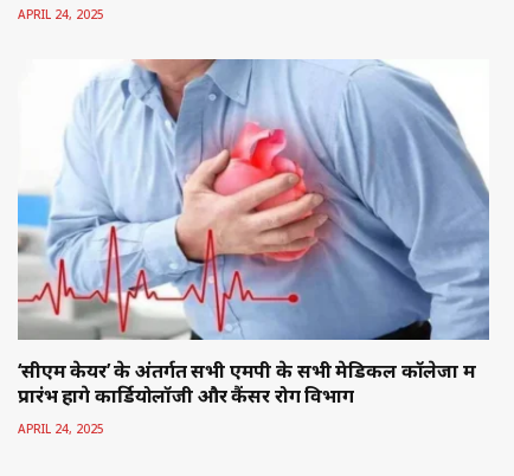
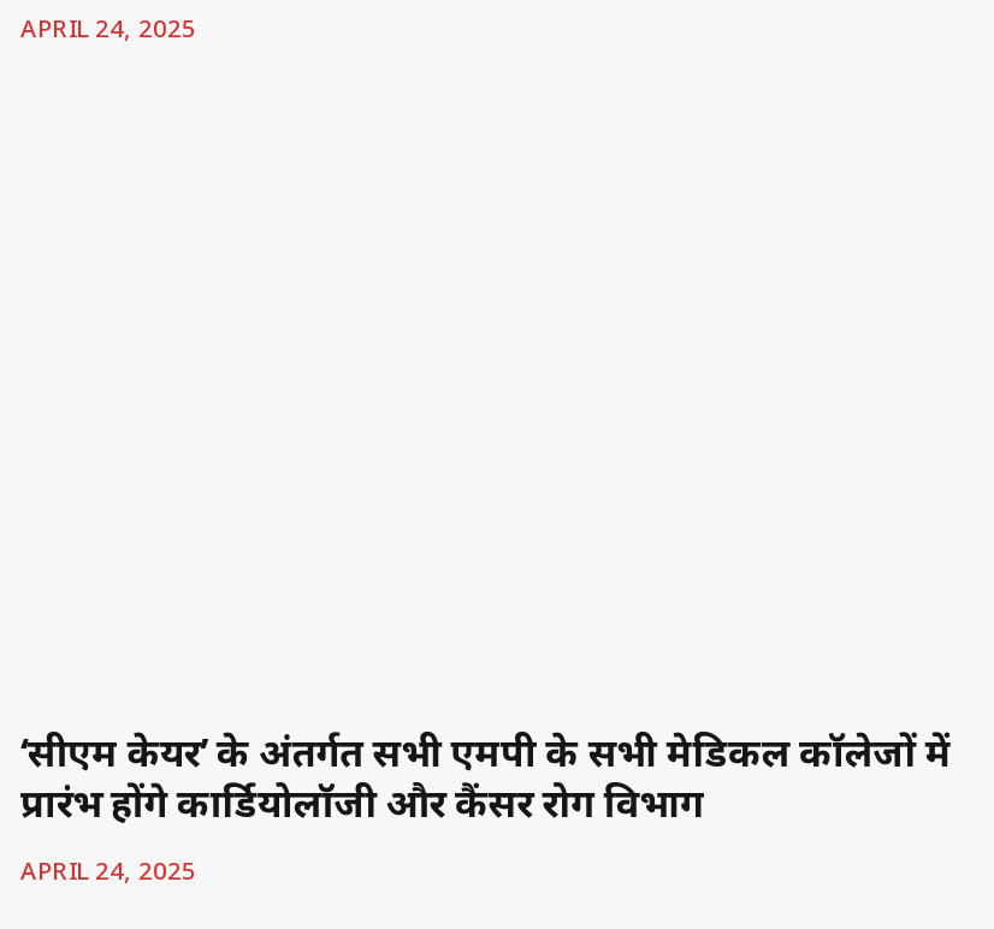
- [image]
